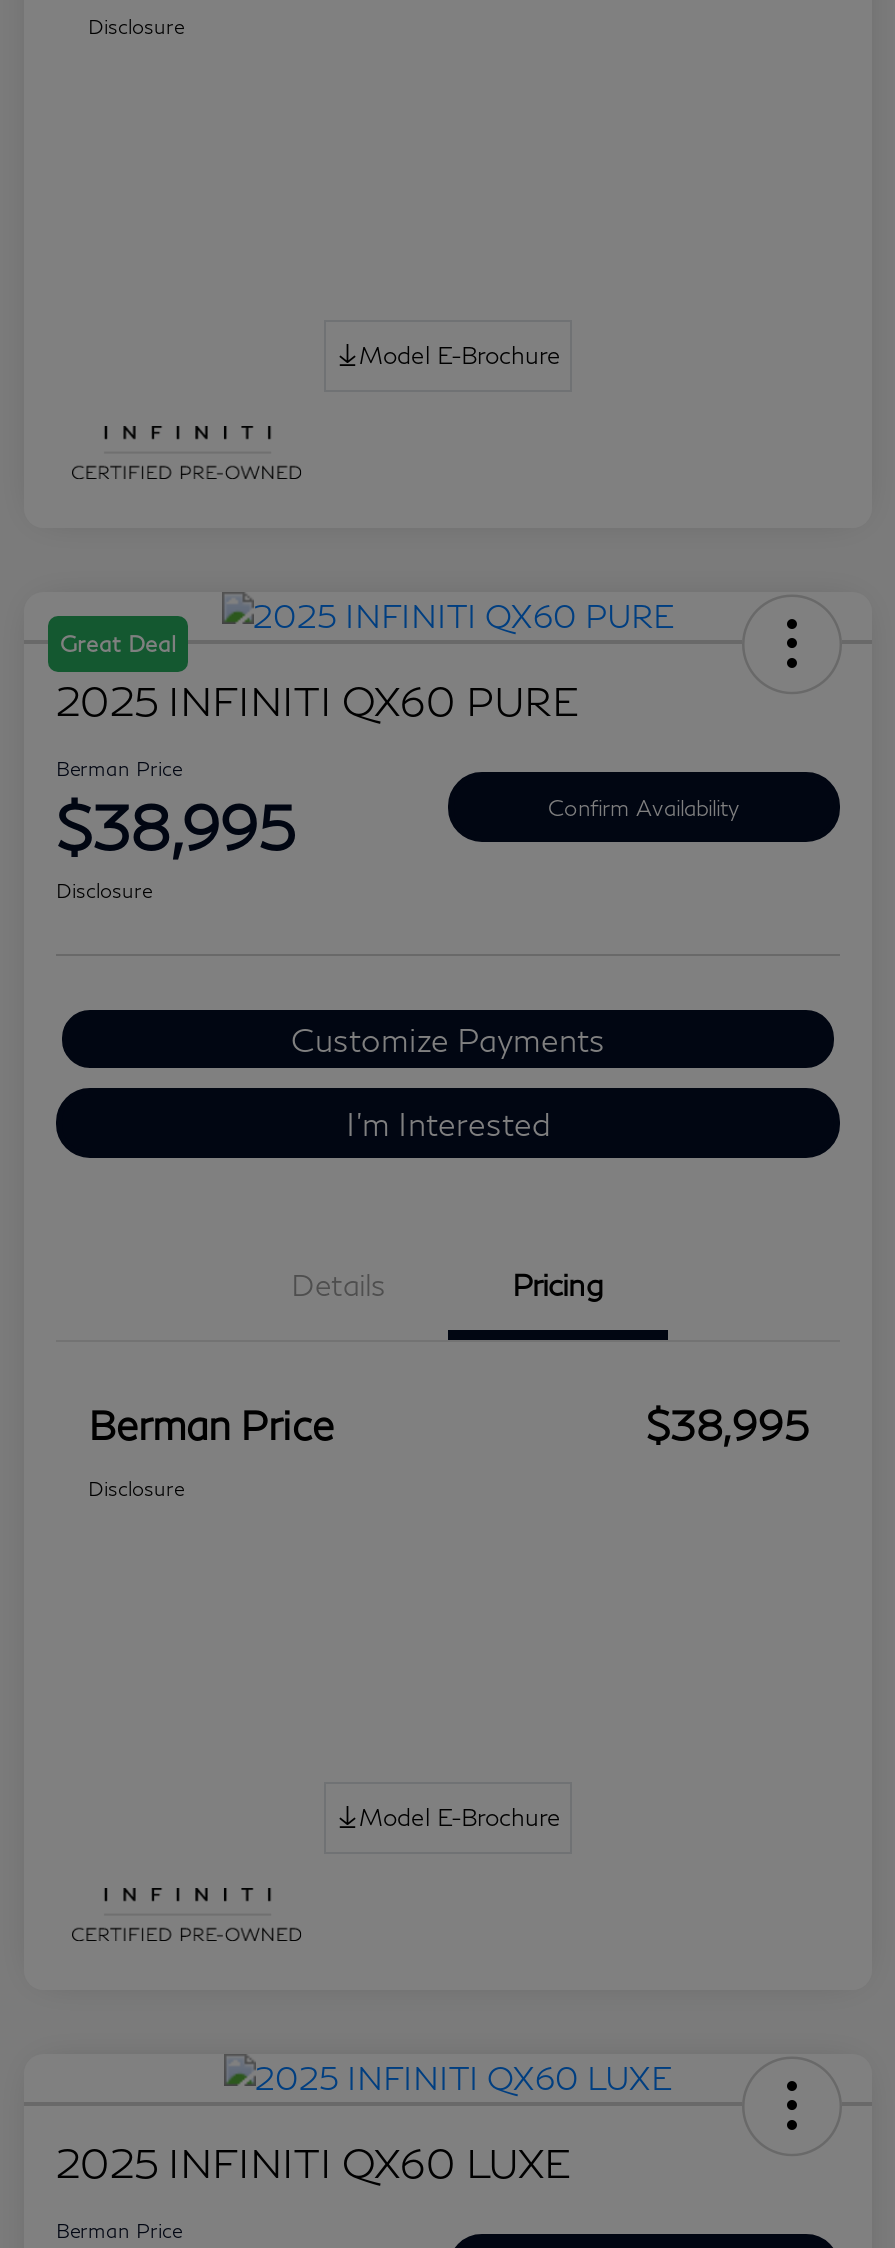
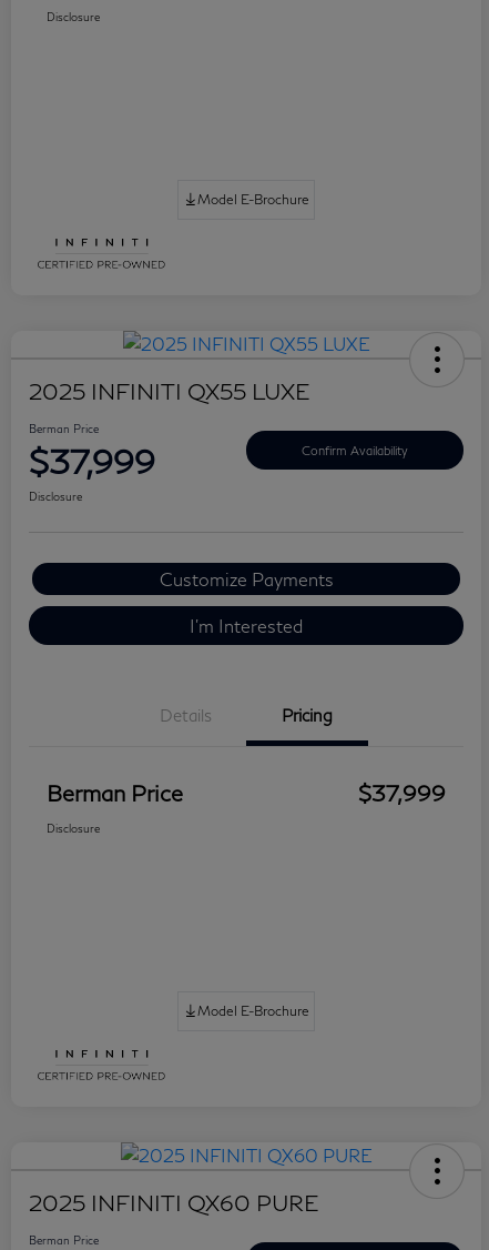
- Great Deal
+ 2025 INFINITI QX55 LUXE

moved down: 2025 INFINITI QX60 PURE

- $38,995
+ $37,999

- $38,995
+ $37,999

- 2025 INFINITI QX60 LUXE
